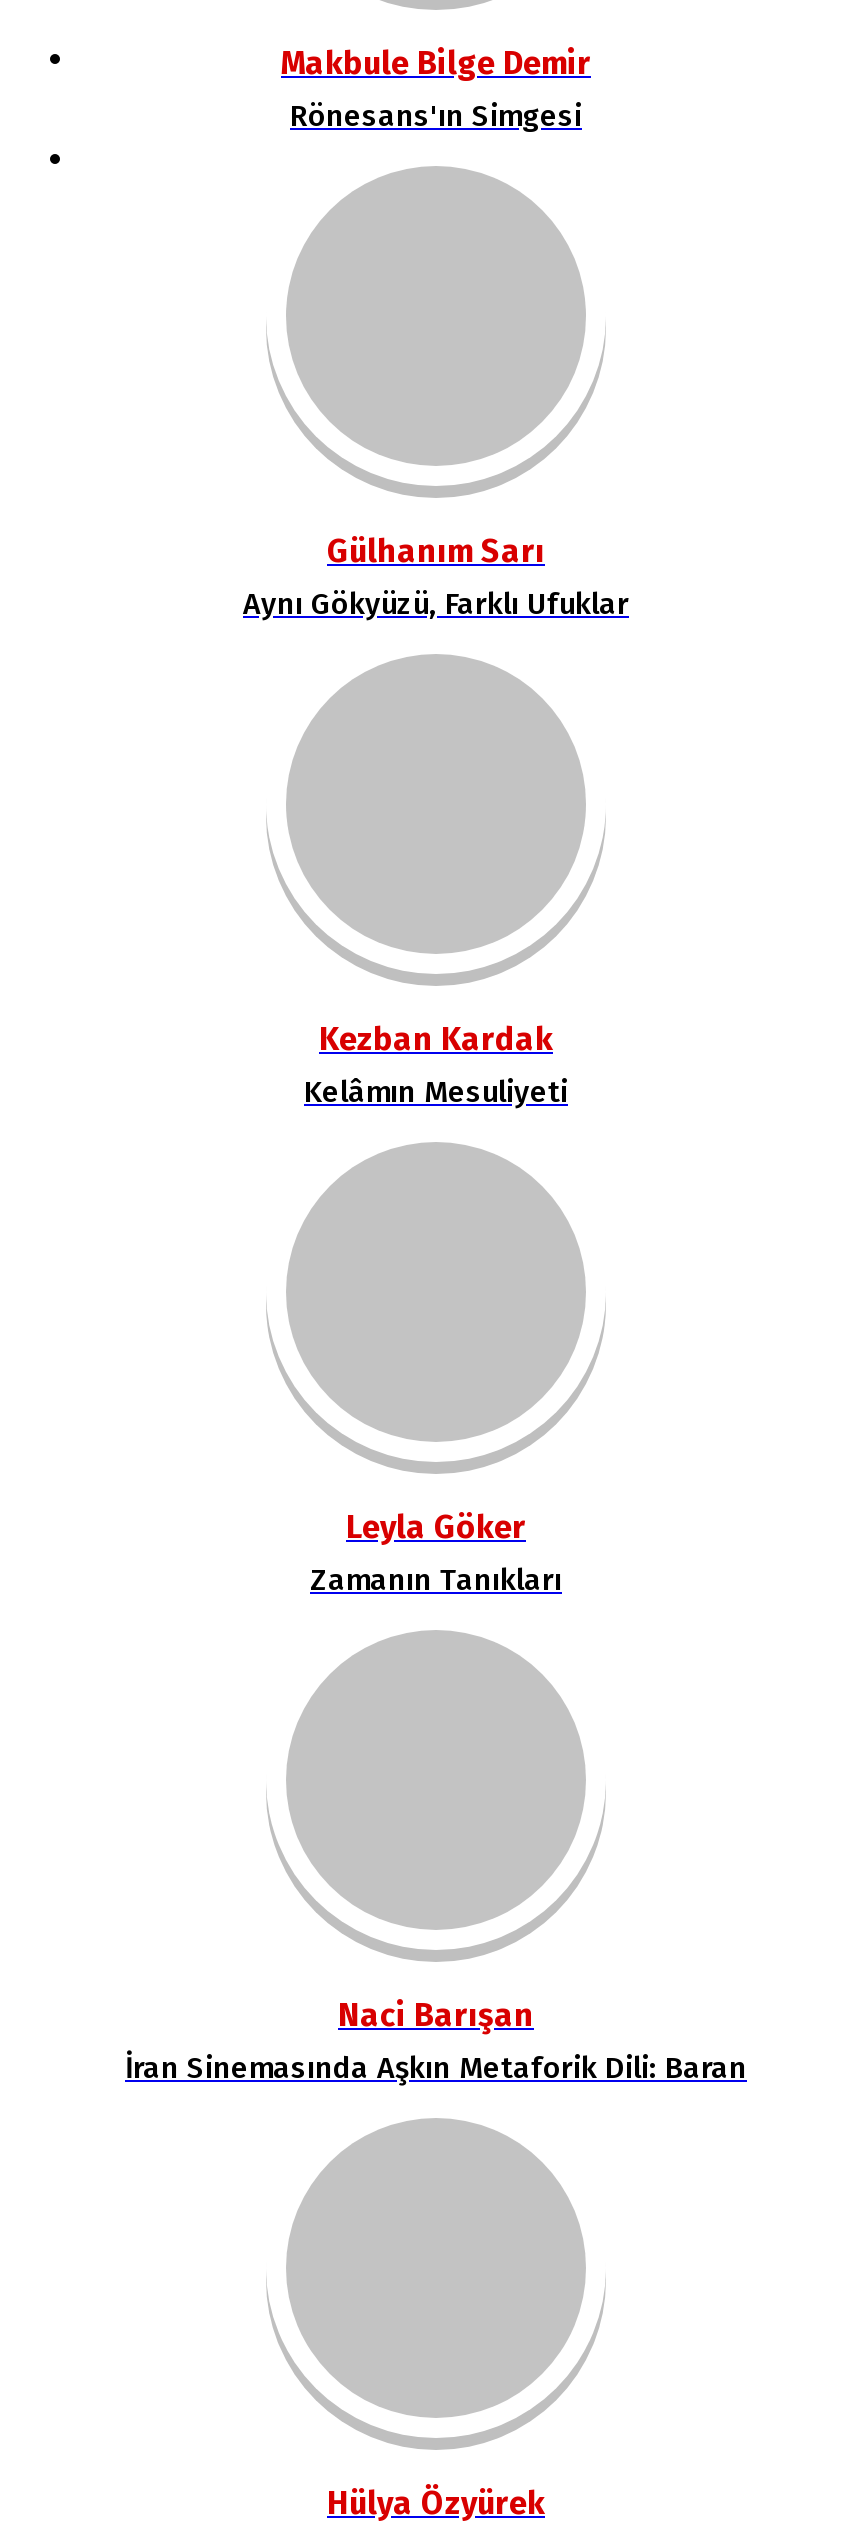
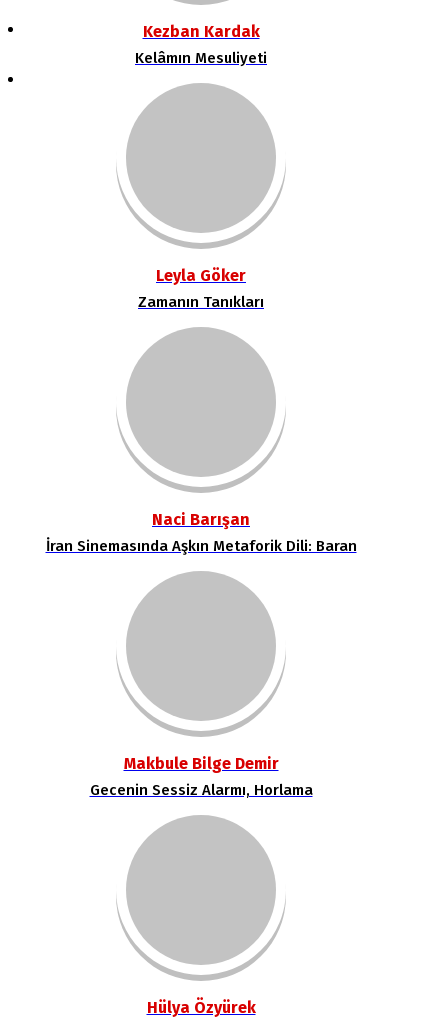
moved down: Makbule Bilge Demir

- Rönesans'ın Simgesi

- Gülhanım Sarı
- Aynı Gökyüzü, Farklı Ufuklar

moved up: Kezban Kardak | Kelâmın Mesuliyeti | Leyla Göker | Zamanın Tanıkları | Naci Barışan | İran Sinemasında Aşkın Metaforik Dili: Baran

+ Gecenin Sessiz Alarmı, Horlama
